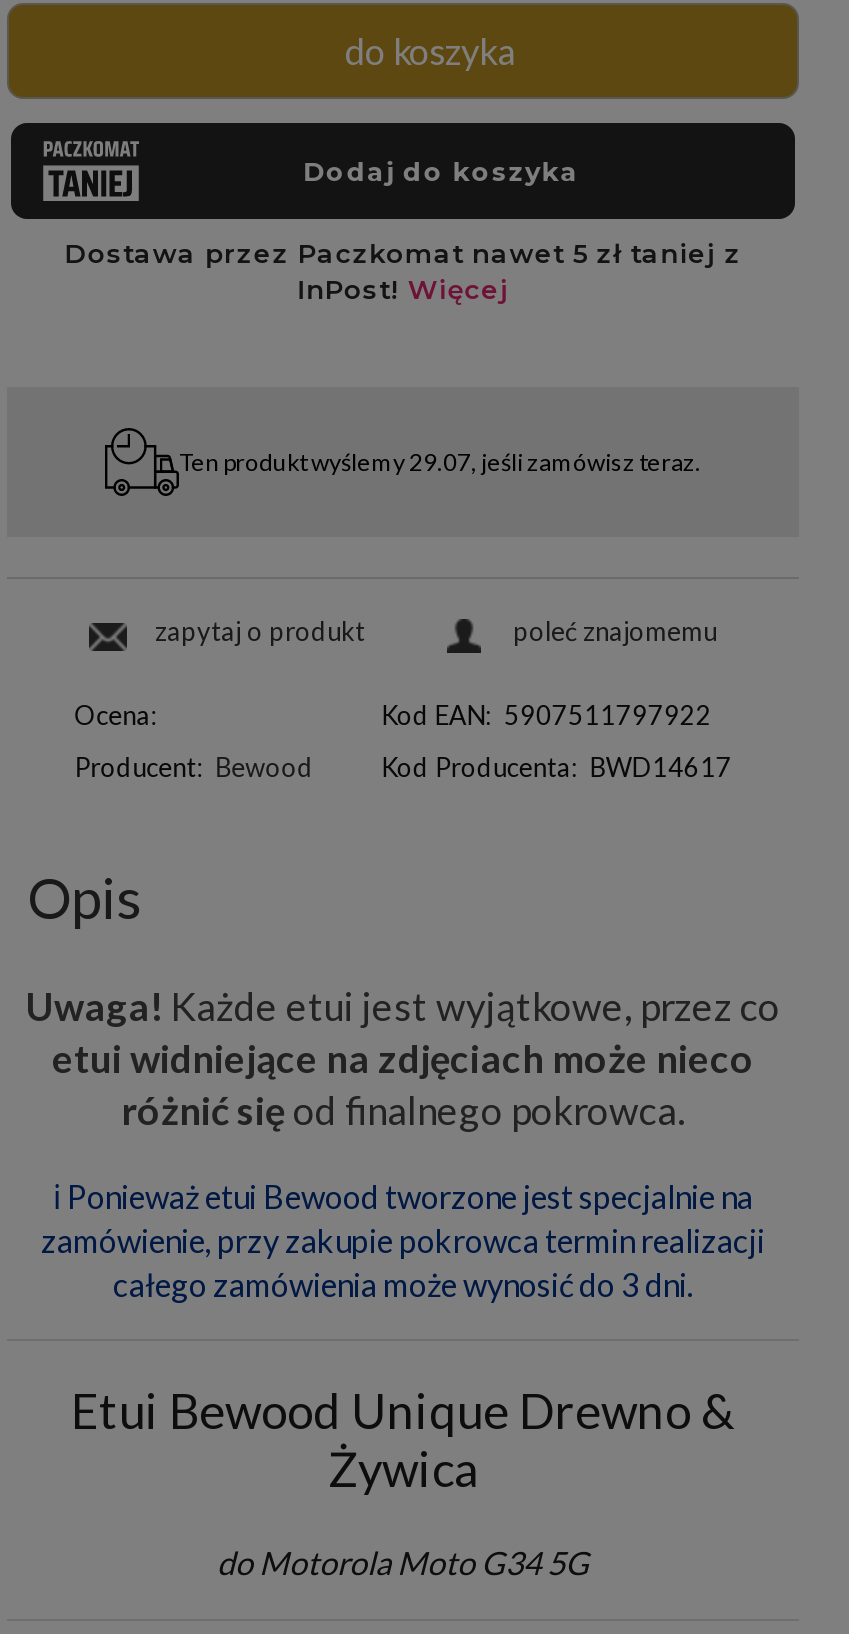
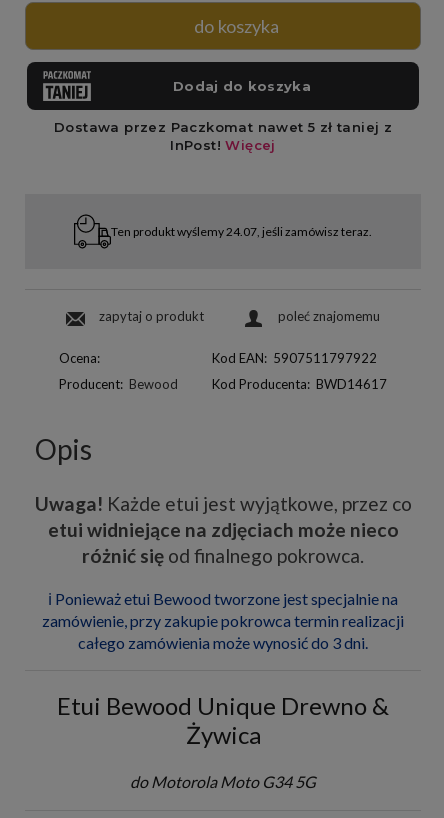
- Ten produkt wyślemy 29.07, jeśli zamówisz teraz.
+ Ten produkt wyślemy 24.07, jeśli zamówisz teraz.
